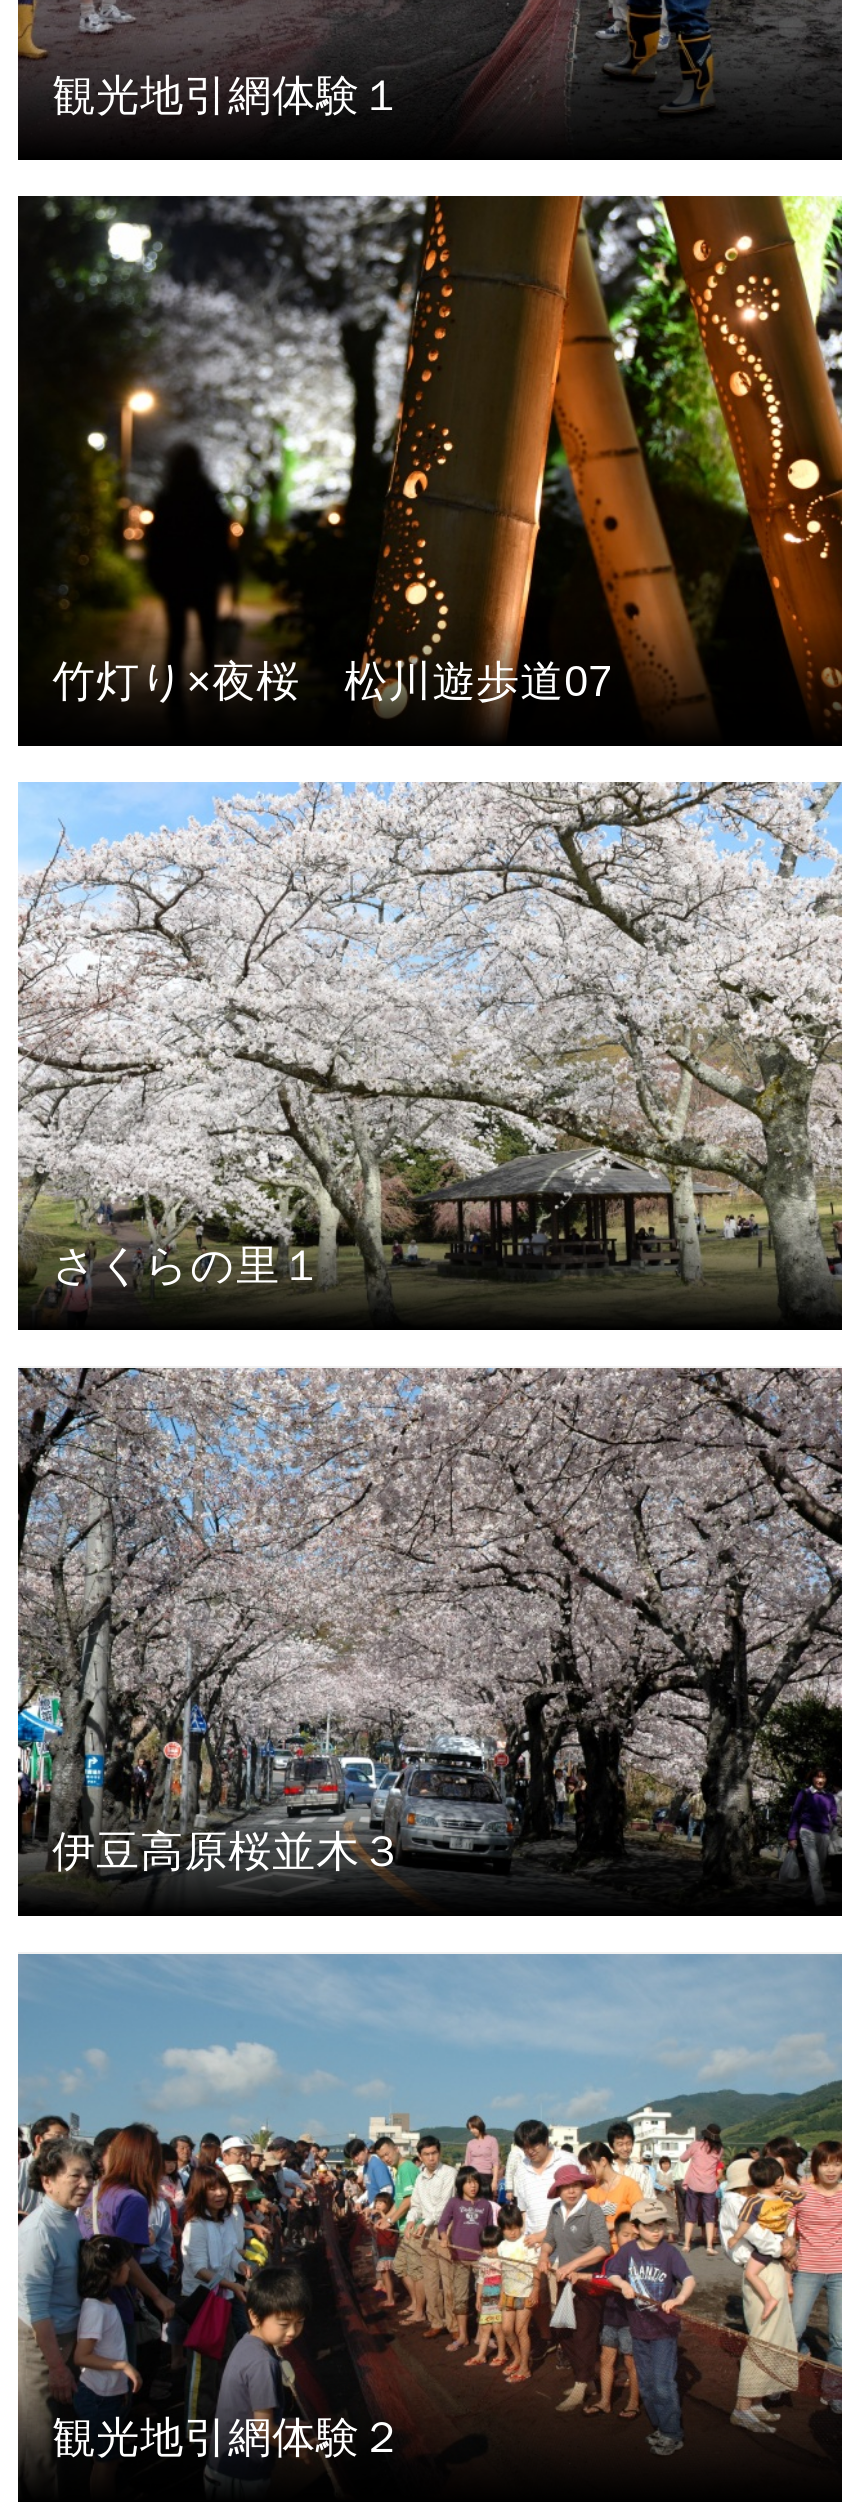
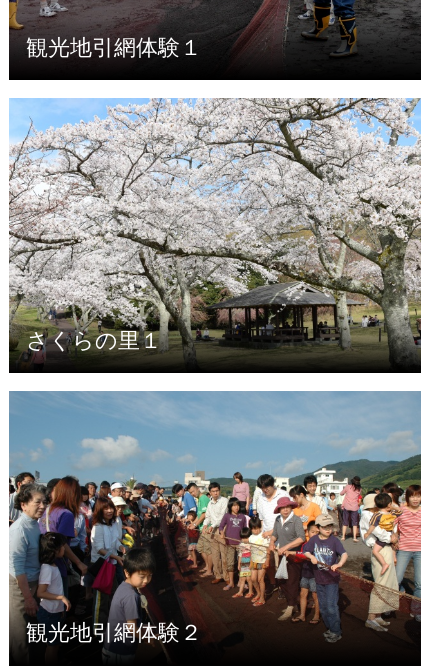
- [image]
- 竹灯り×夜桜 松川遊歩道07

- [image]
- 伊豆高原桜並木３
